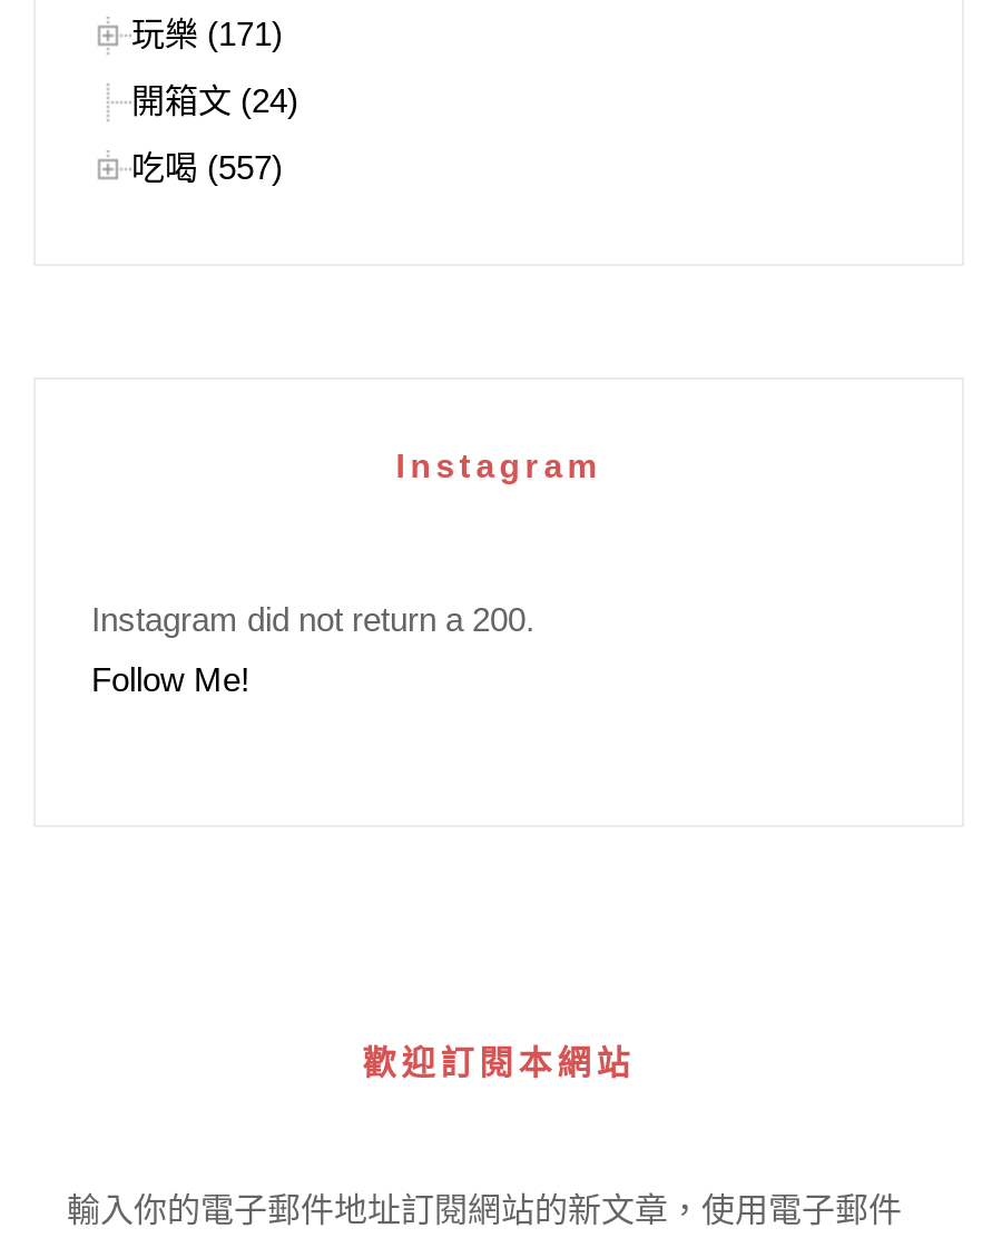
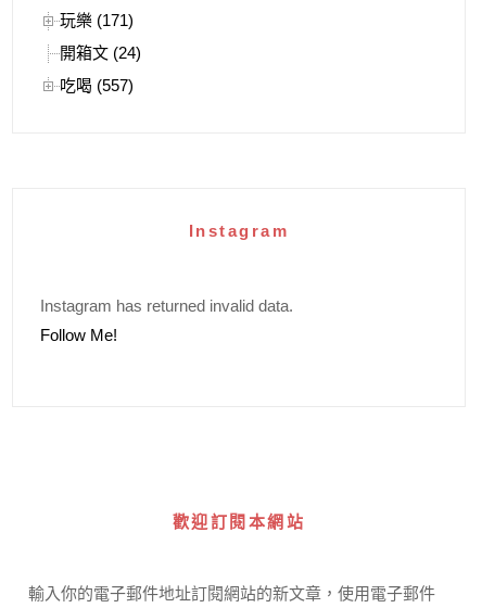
- Instagram did not return a 200.
+ Instagram has returned invalid data.
